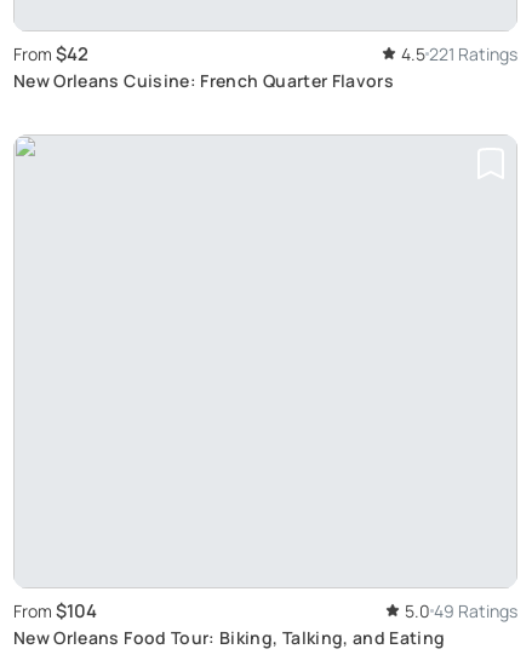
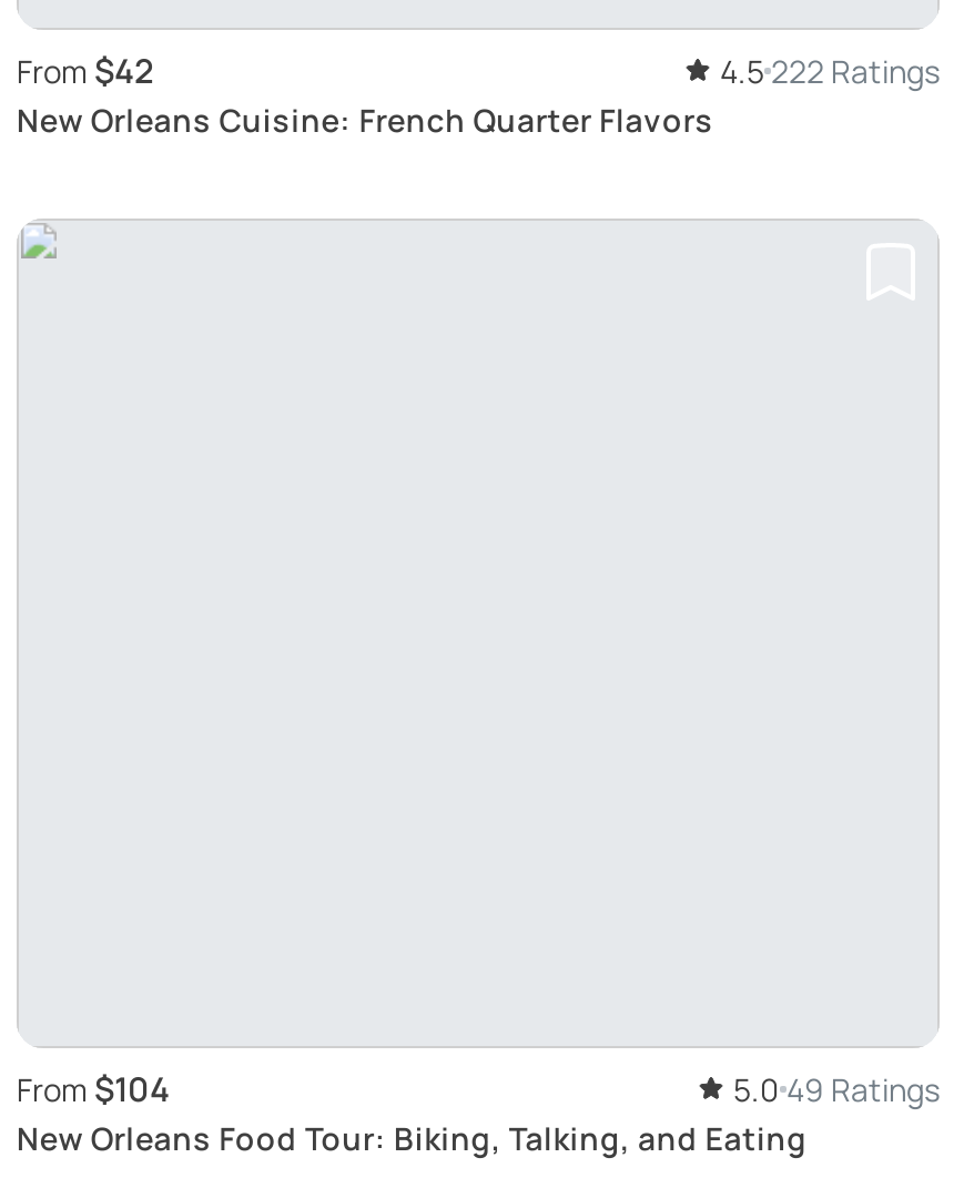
- 4.5 221 Ratings
+ 4.5 222 Ratings
